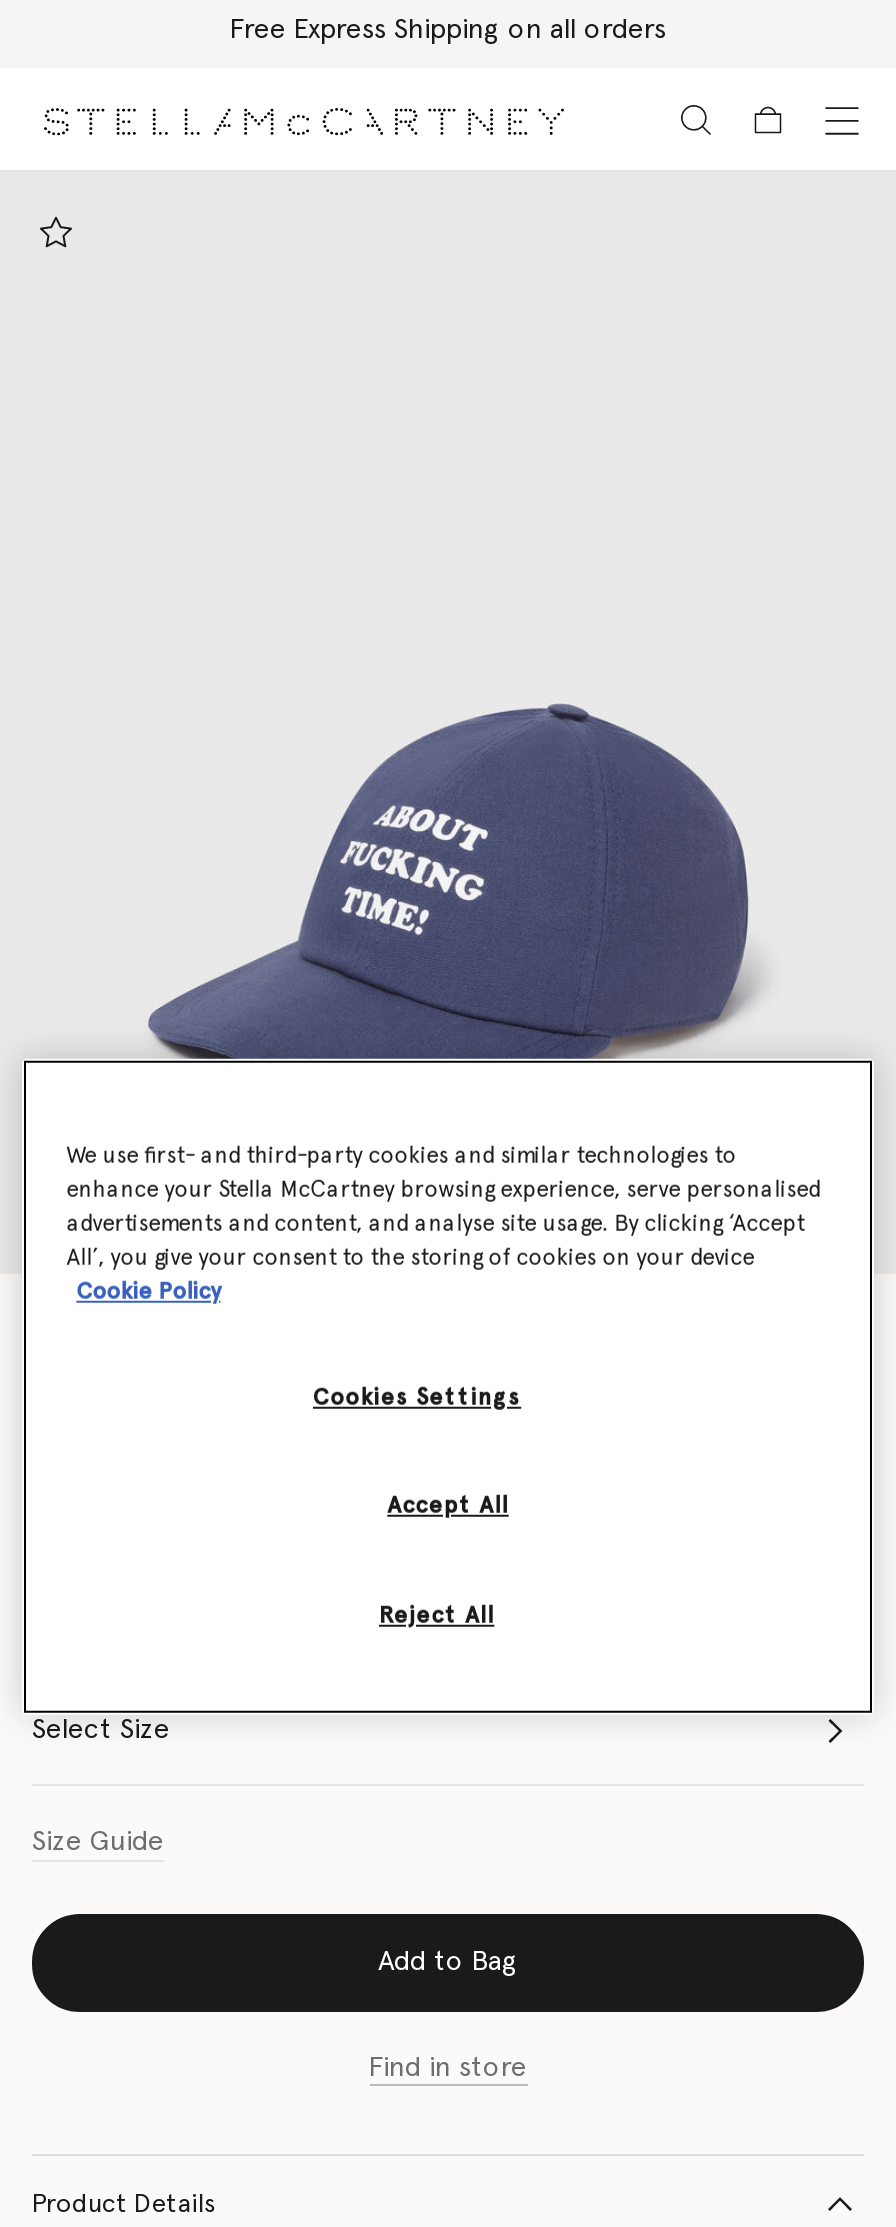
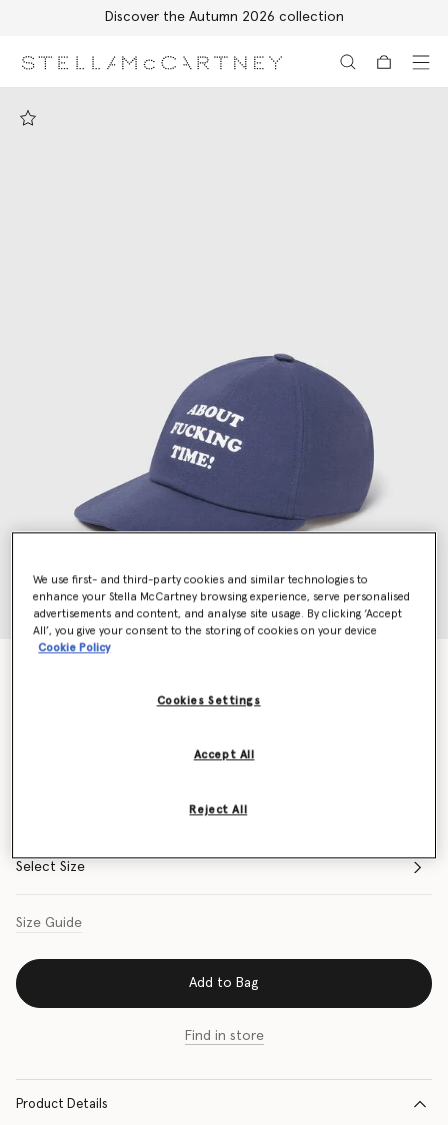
- Free Express Shipping on all orders
+ Discover the Autumn 2026 collection
